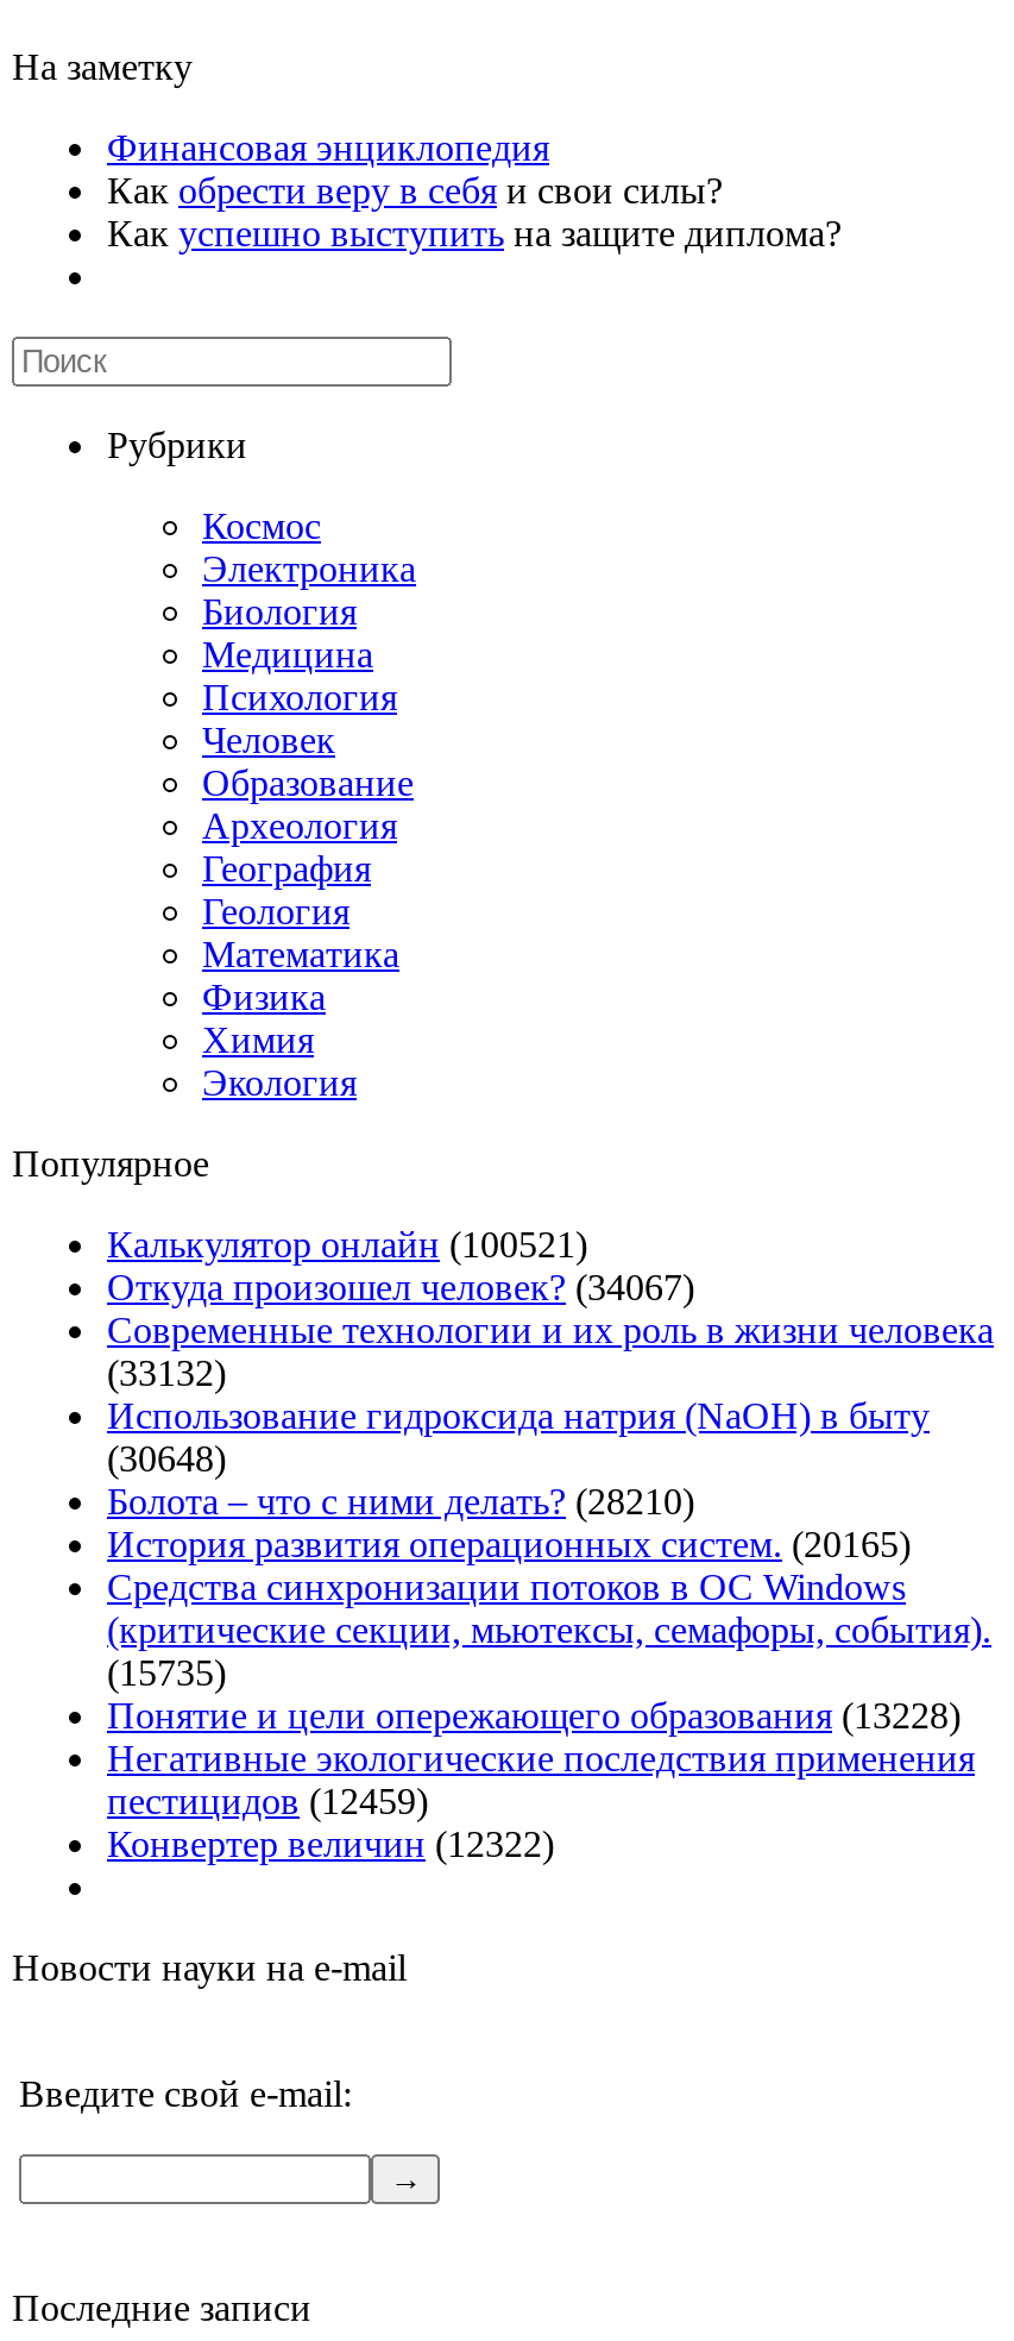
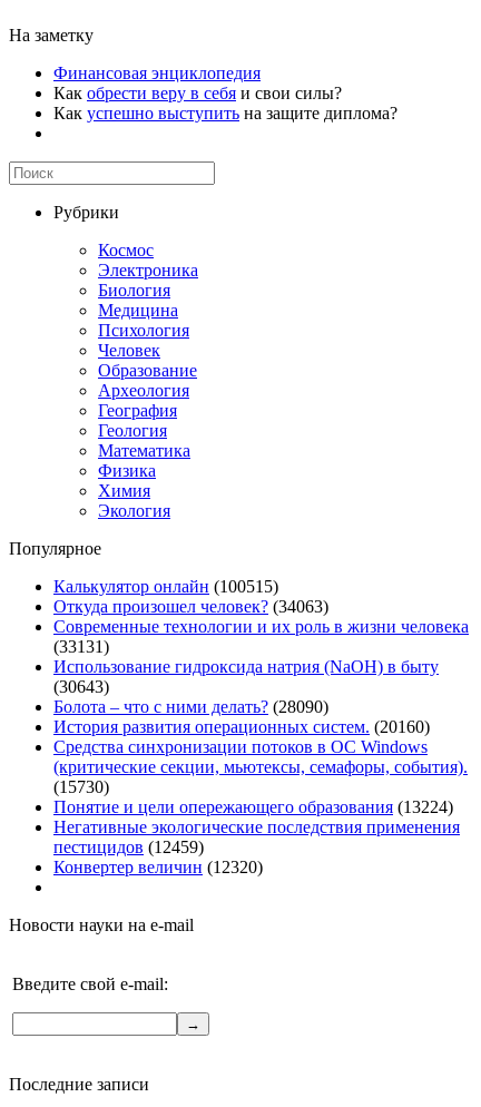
- Калькулятор онлайн (100521)
+ Калькулятор онлайн (100515)

- Откуда произошел человек? (34067)
+ Откуда произошел человек? (34063)

- (33132)
+ (33131)

- (30648)
+ (30643)

- Болота – что с ними делать? (28210)
+ Болота – что с ними делать? (28090)

- История развития операционных систем. (20165)
+ История развития операционных систем. (20160)

- (15735)
+ (15730)

- Понятие и цели опережающего образования (13228)
+ Понятие и цели опережающего образования (13224)

- Конвертер величин (12322)
+ Конвертер величин (12320)
